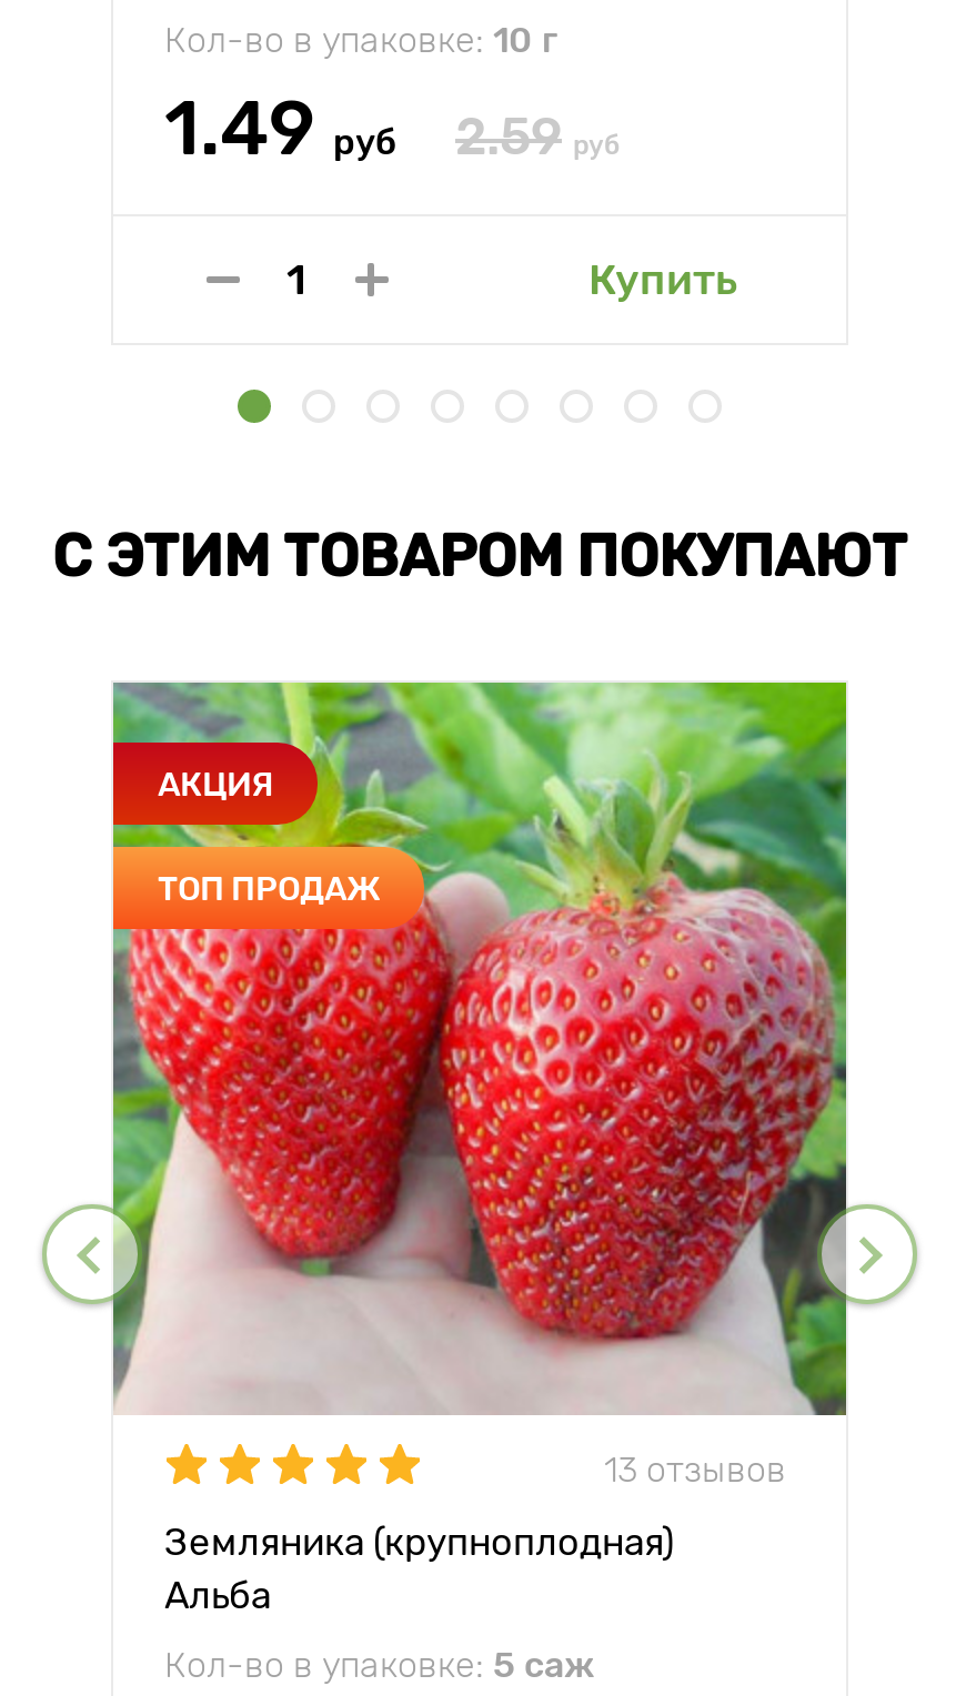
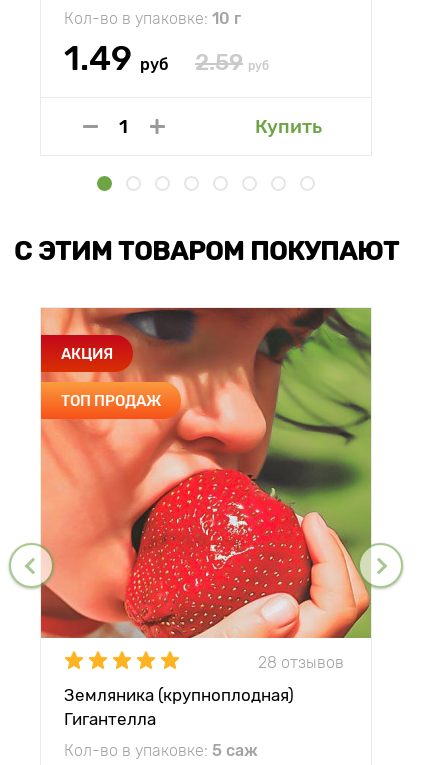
- [image]
- 13 отзывов
+ [image]
+ 28 отзывов

- Альба
+ Гигантелла
